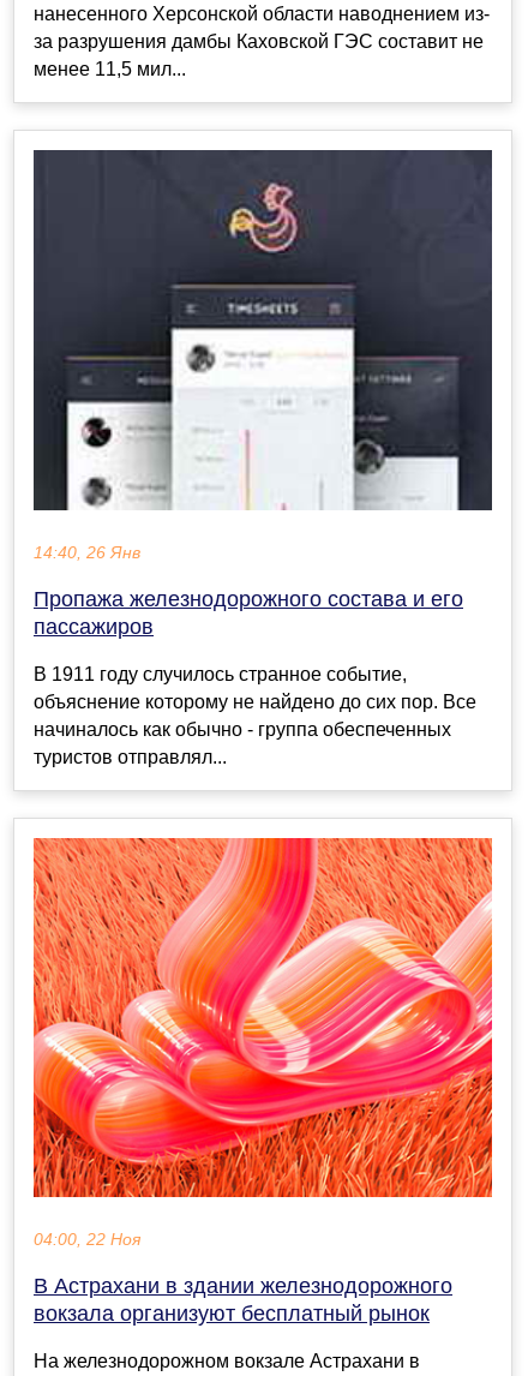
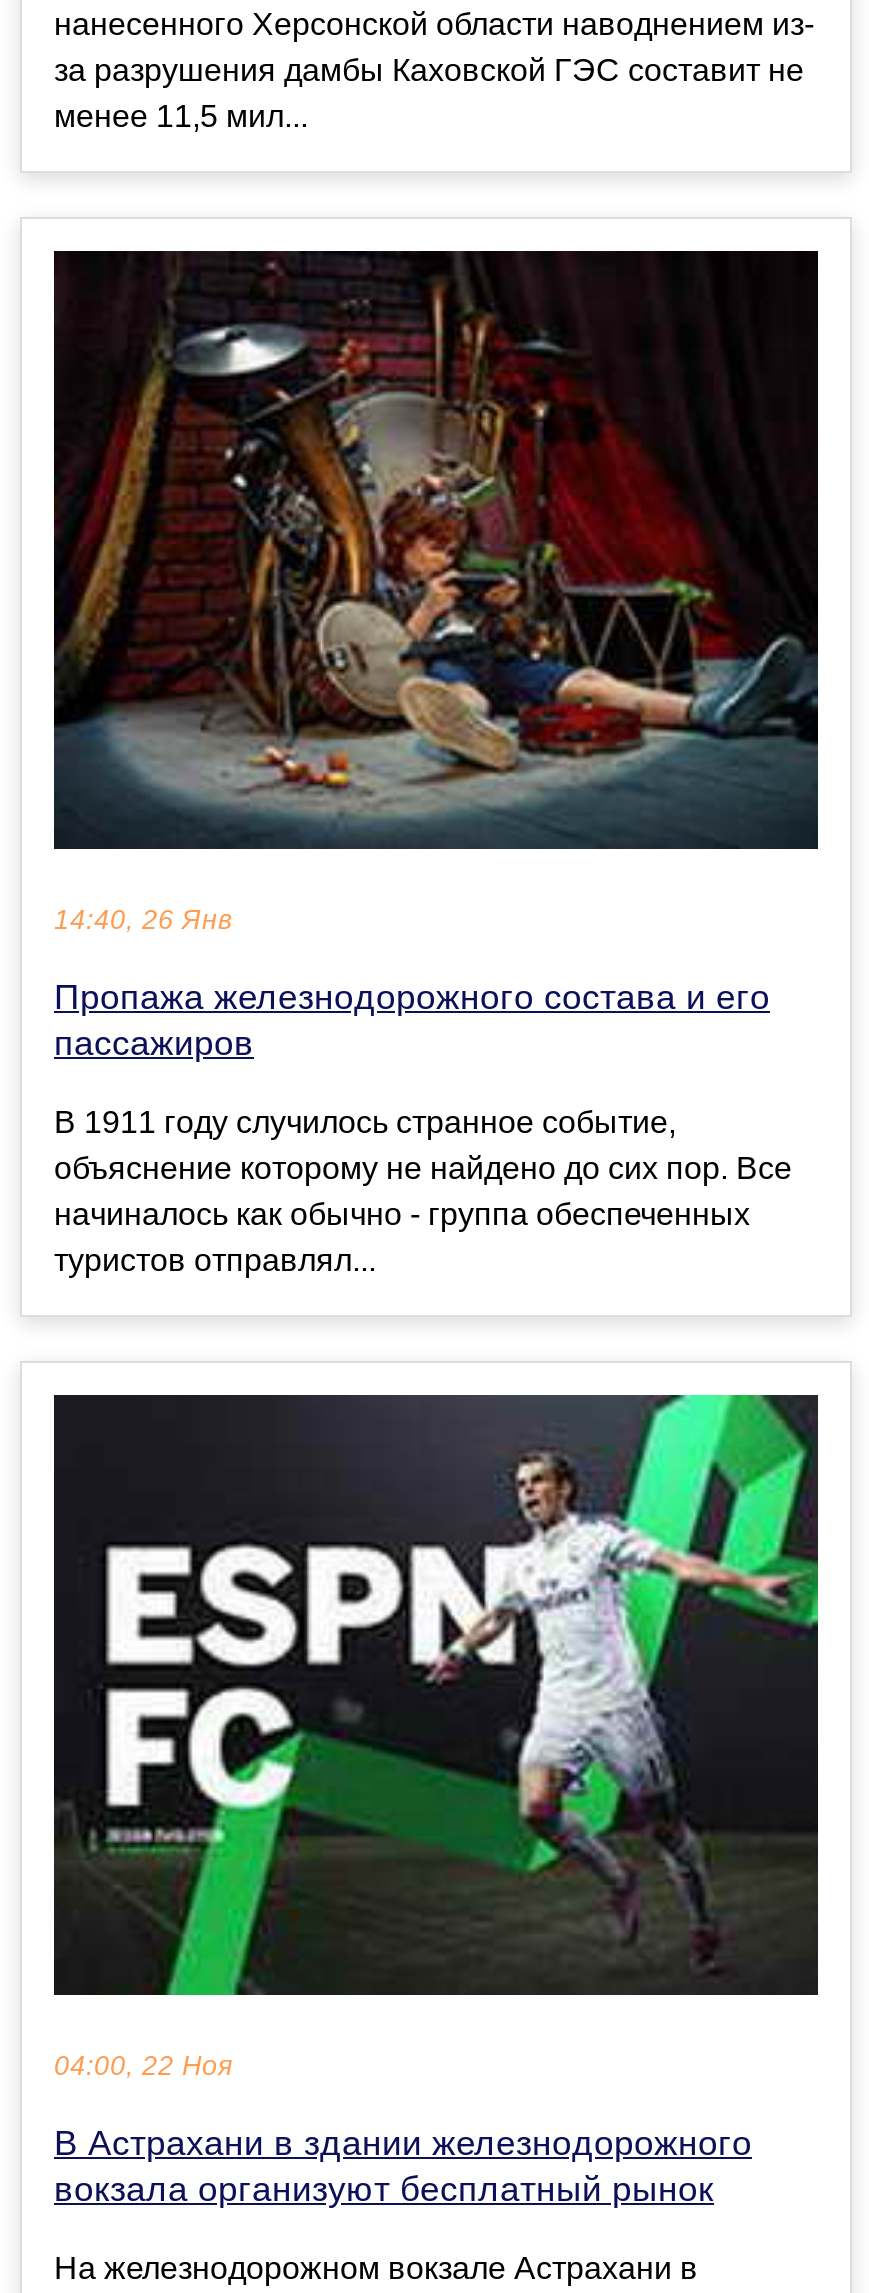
- [image]
+ [image]

- [image]
+ [image]
